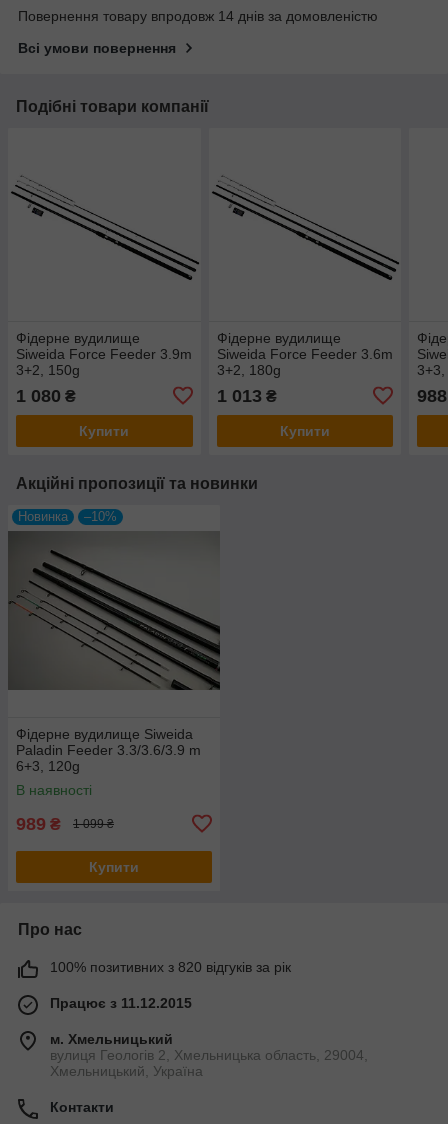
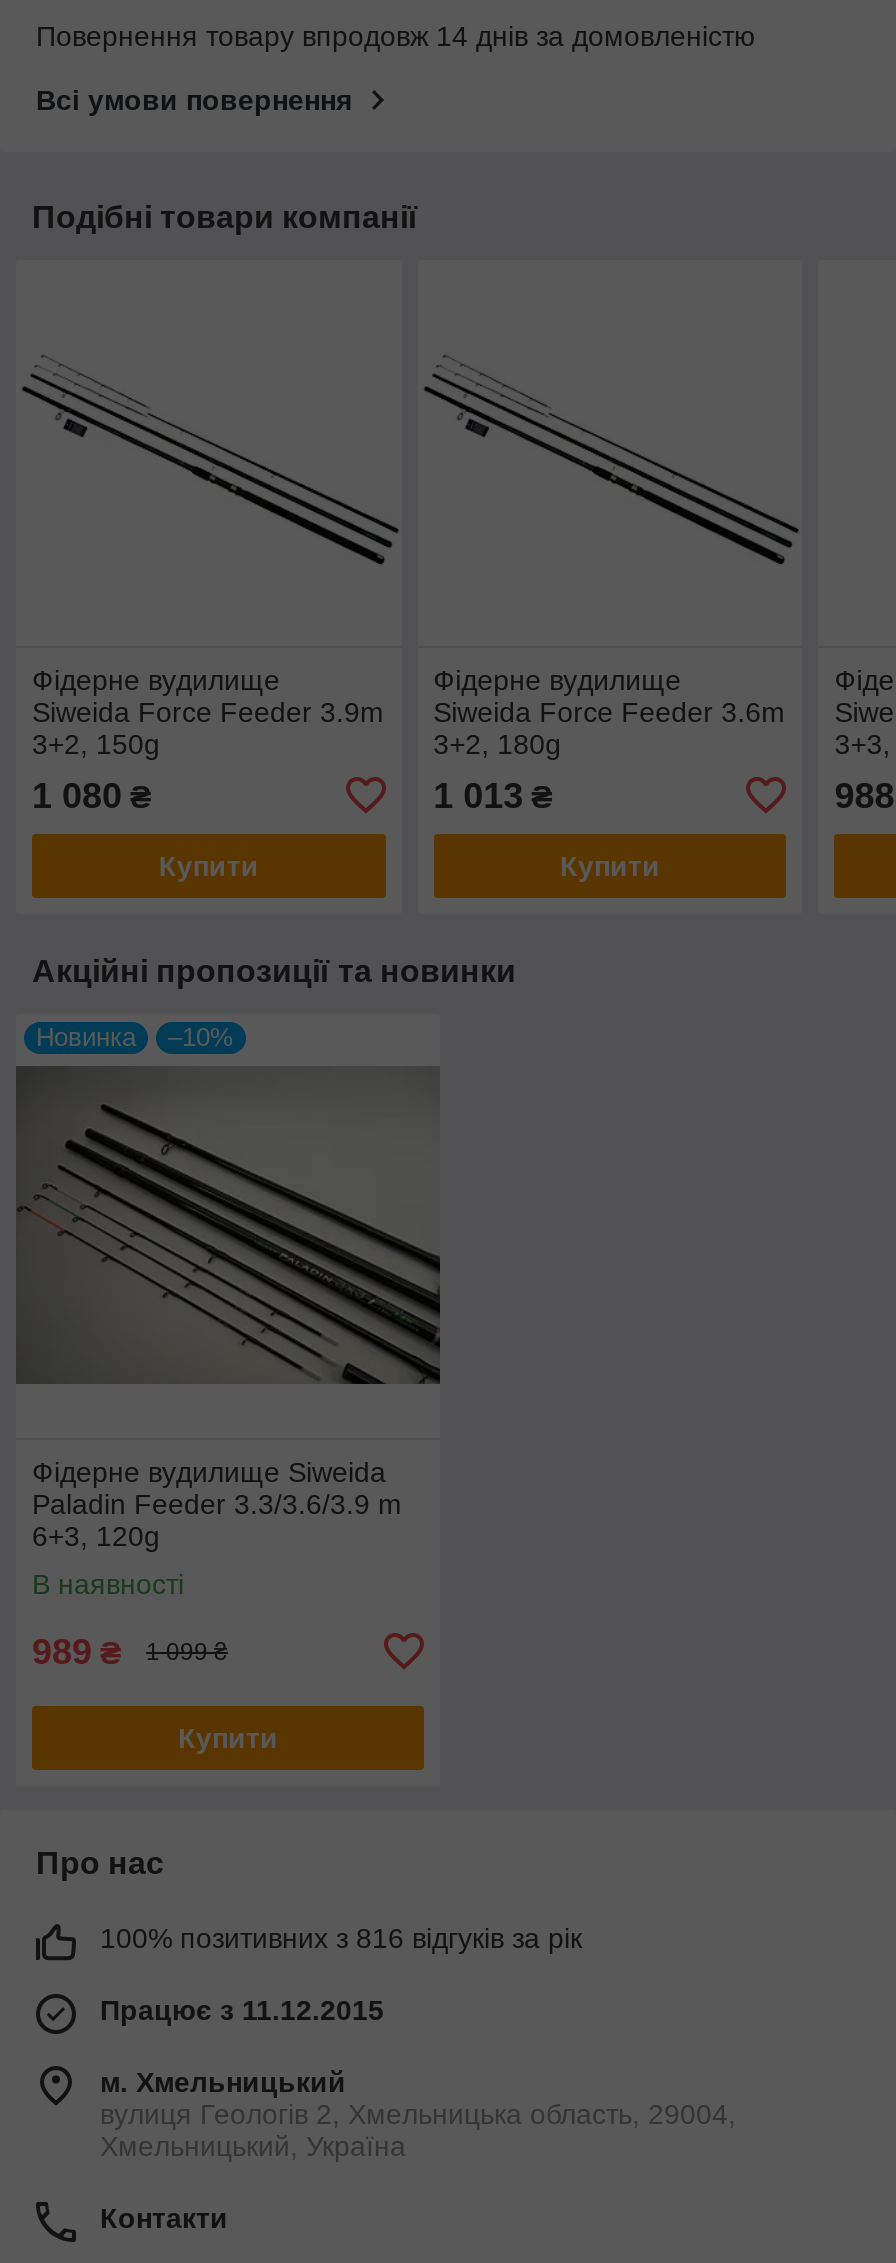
- 100% позитивних з 820 відгуків за рік
+ 100% позитивних з 816 відгуків за рік
